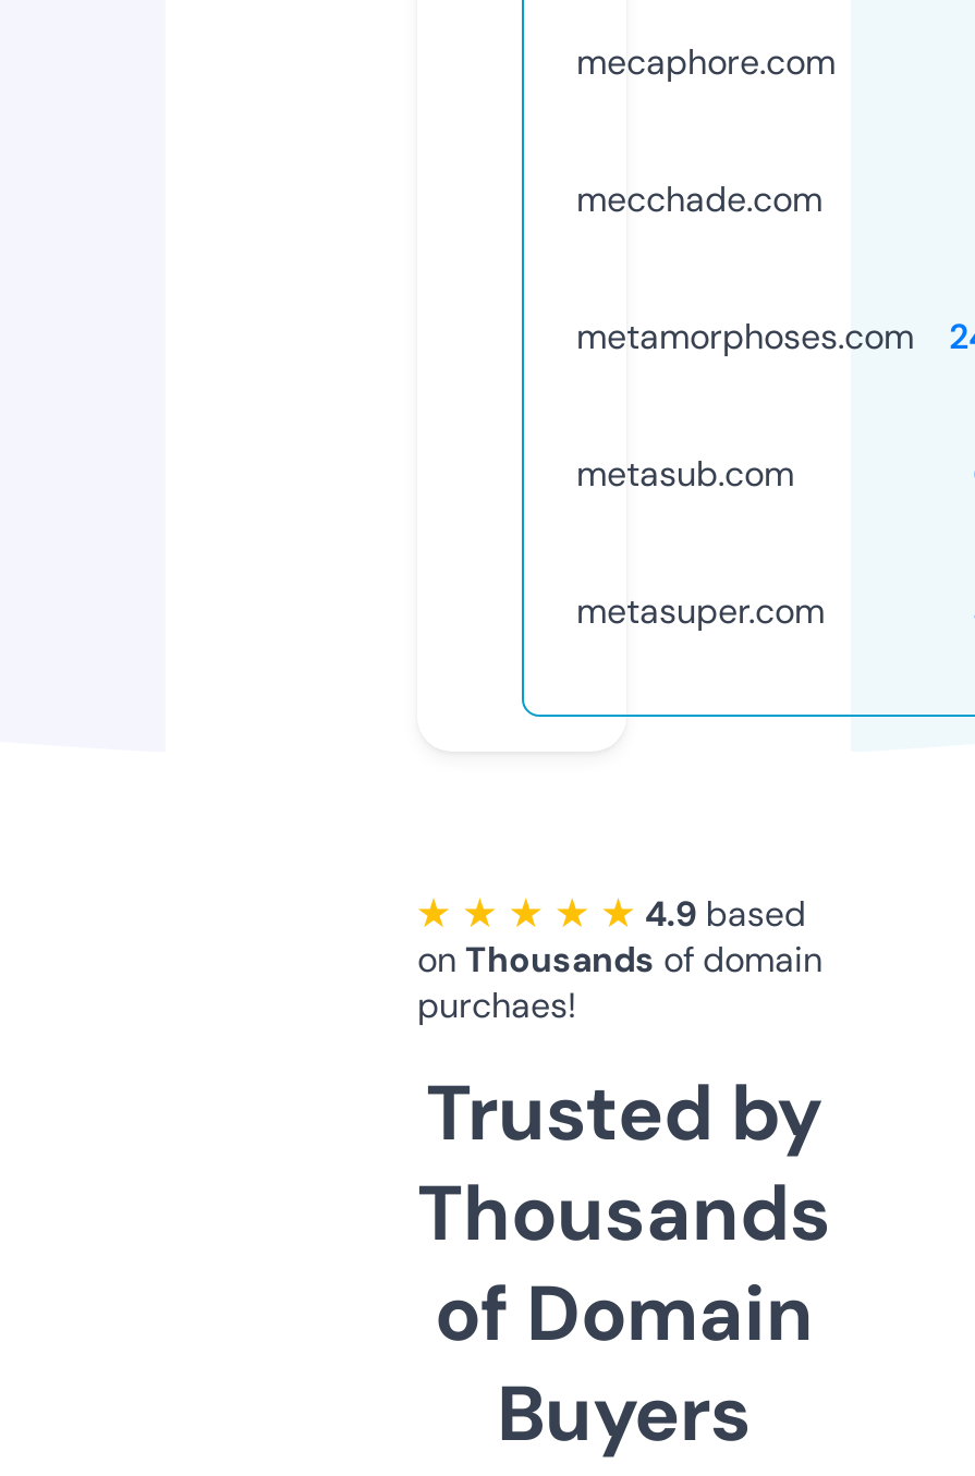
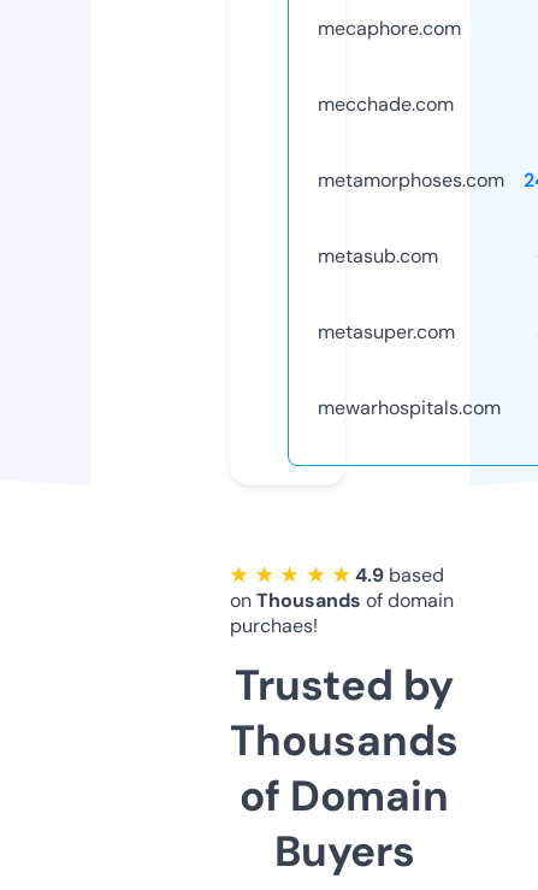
+ mewarhospitals.com
